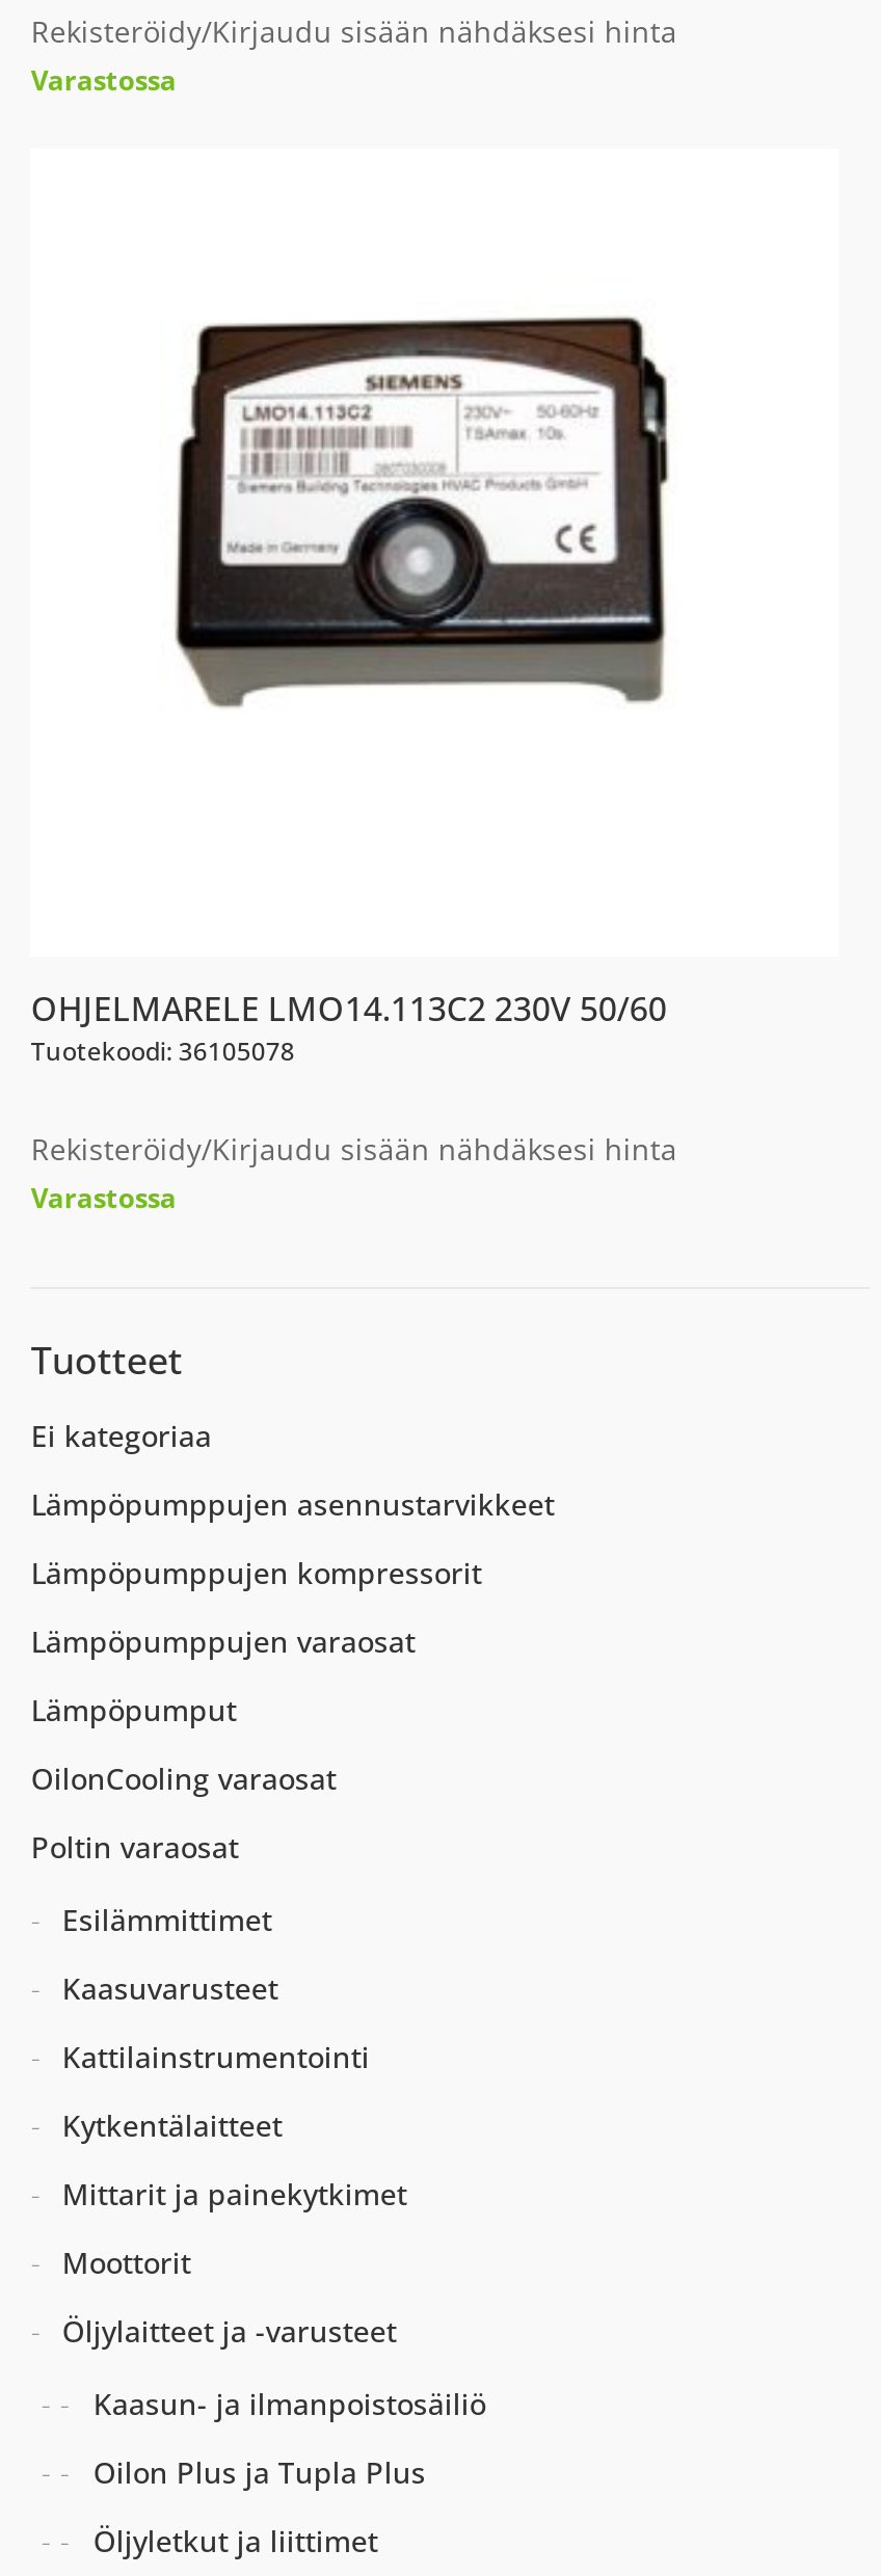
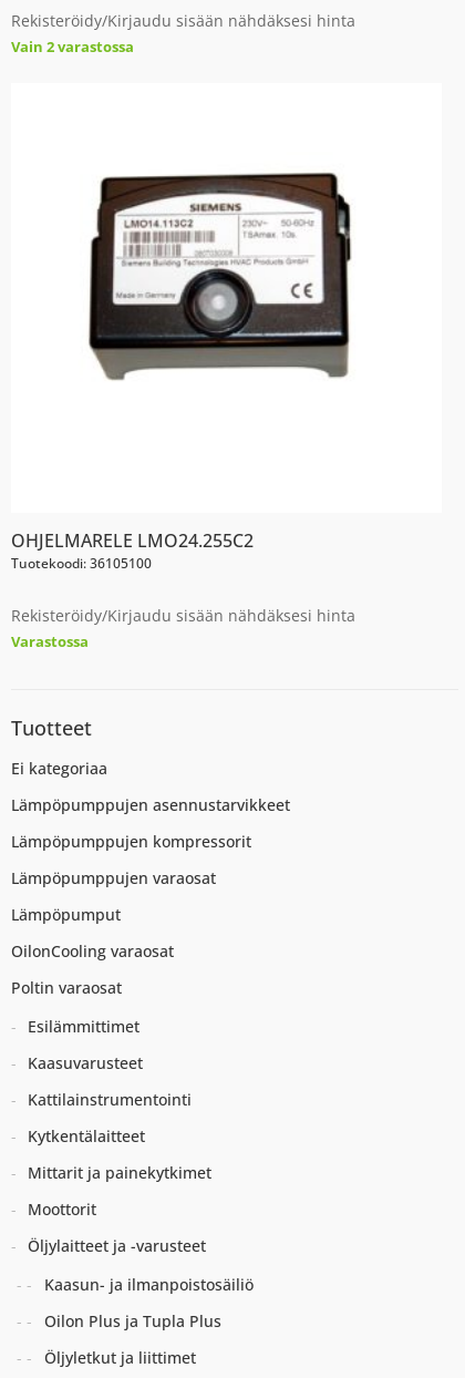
- Varastossa
+ Vain 2 varastossa

- OHJELMARELE LMO14.113C2 230V 50/60
- Tuotekoodi: 36105078
+ OHJELMARELE LMO24.255C2
+ Tuotekoodi: 36105100
